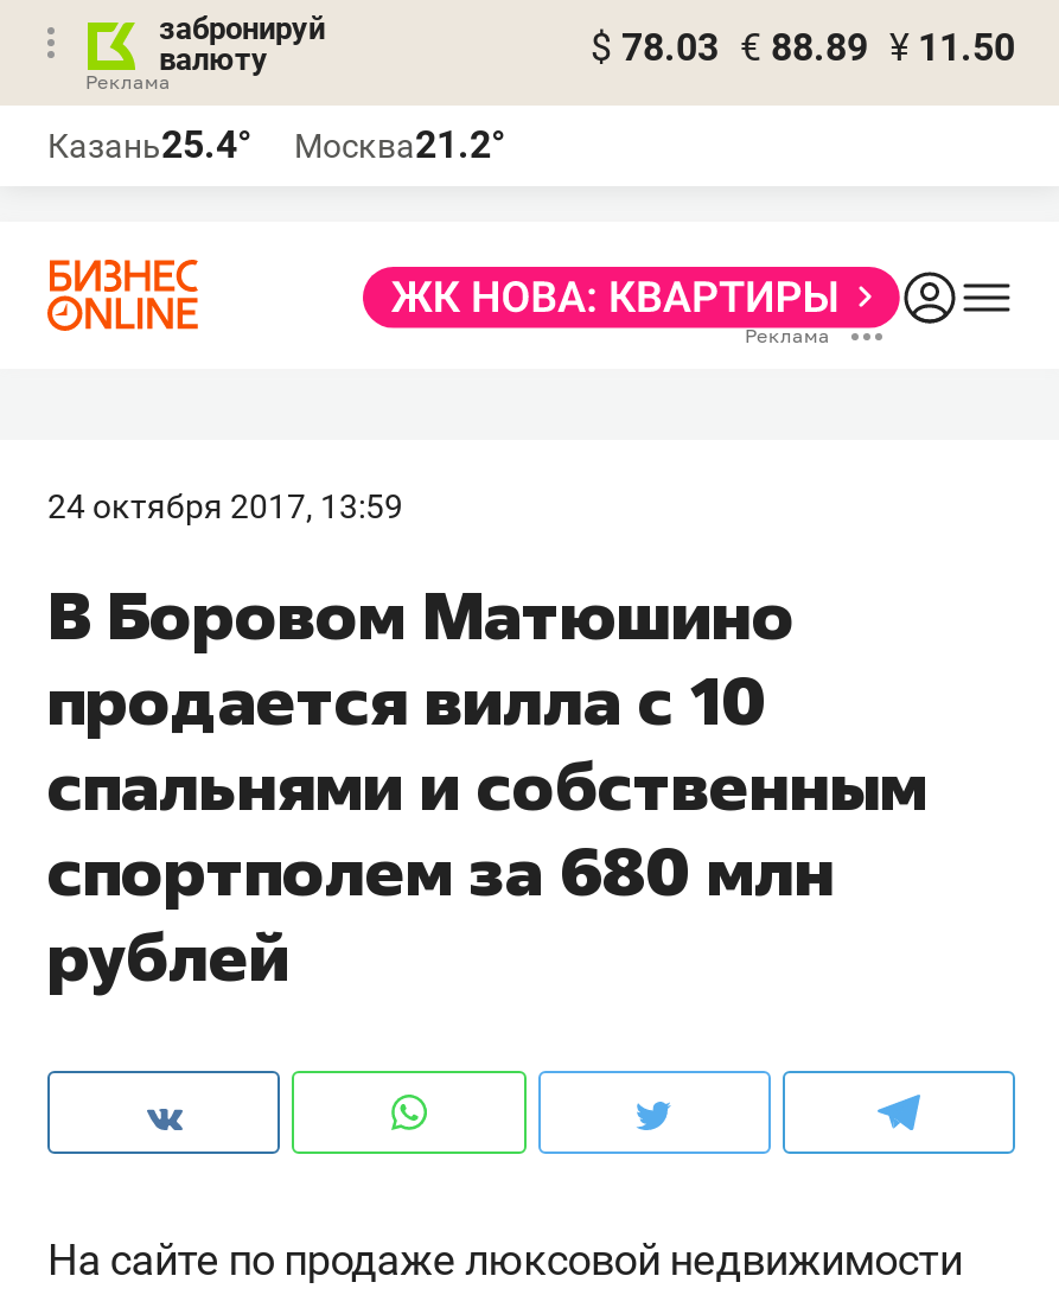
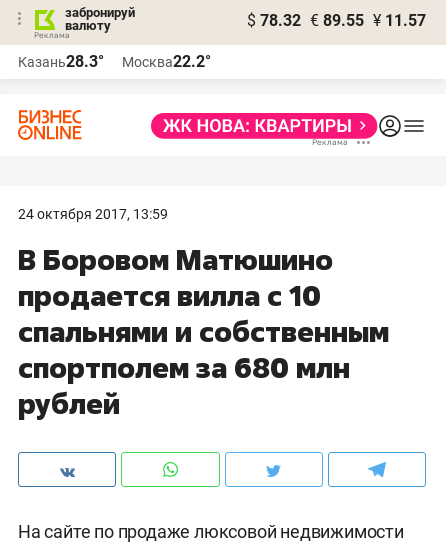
- $ 78.03 € 88.89 ¥ 11.50
+ $ 78.32 € 89.55 ¥ 11.57

- Казань25.4°
+ Казань28.3°

- Москва21.2°
+ Москва22.2°
